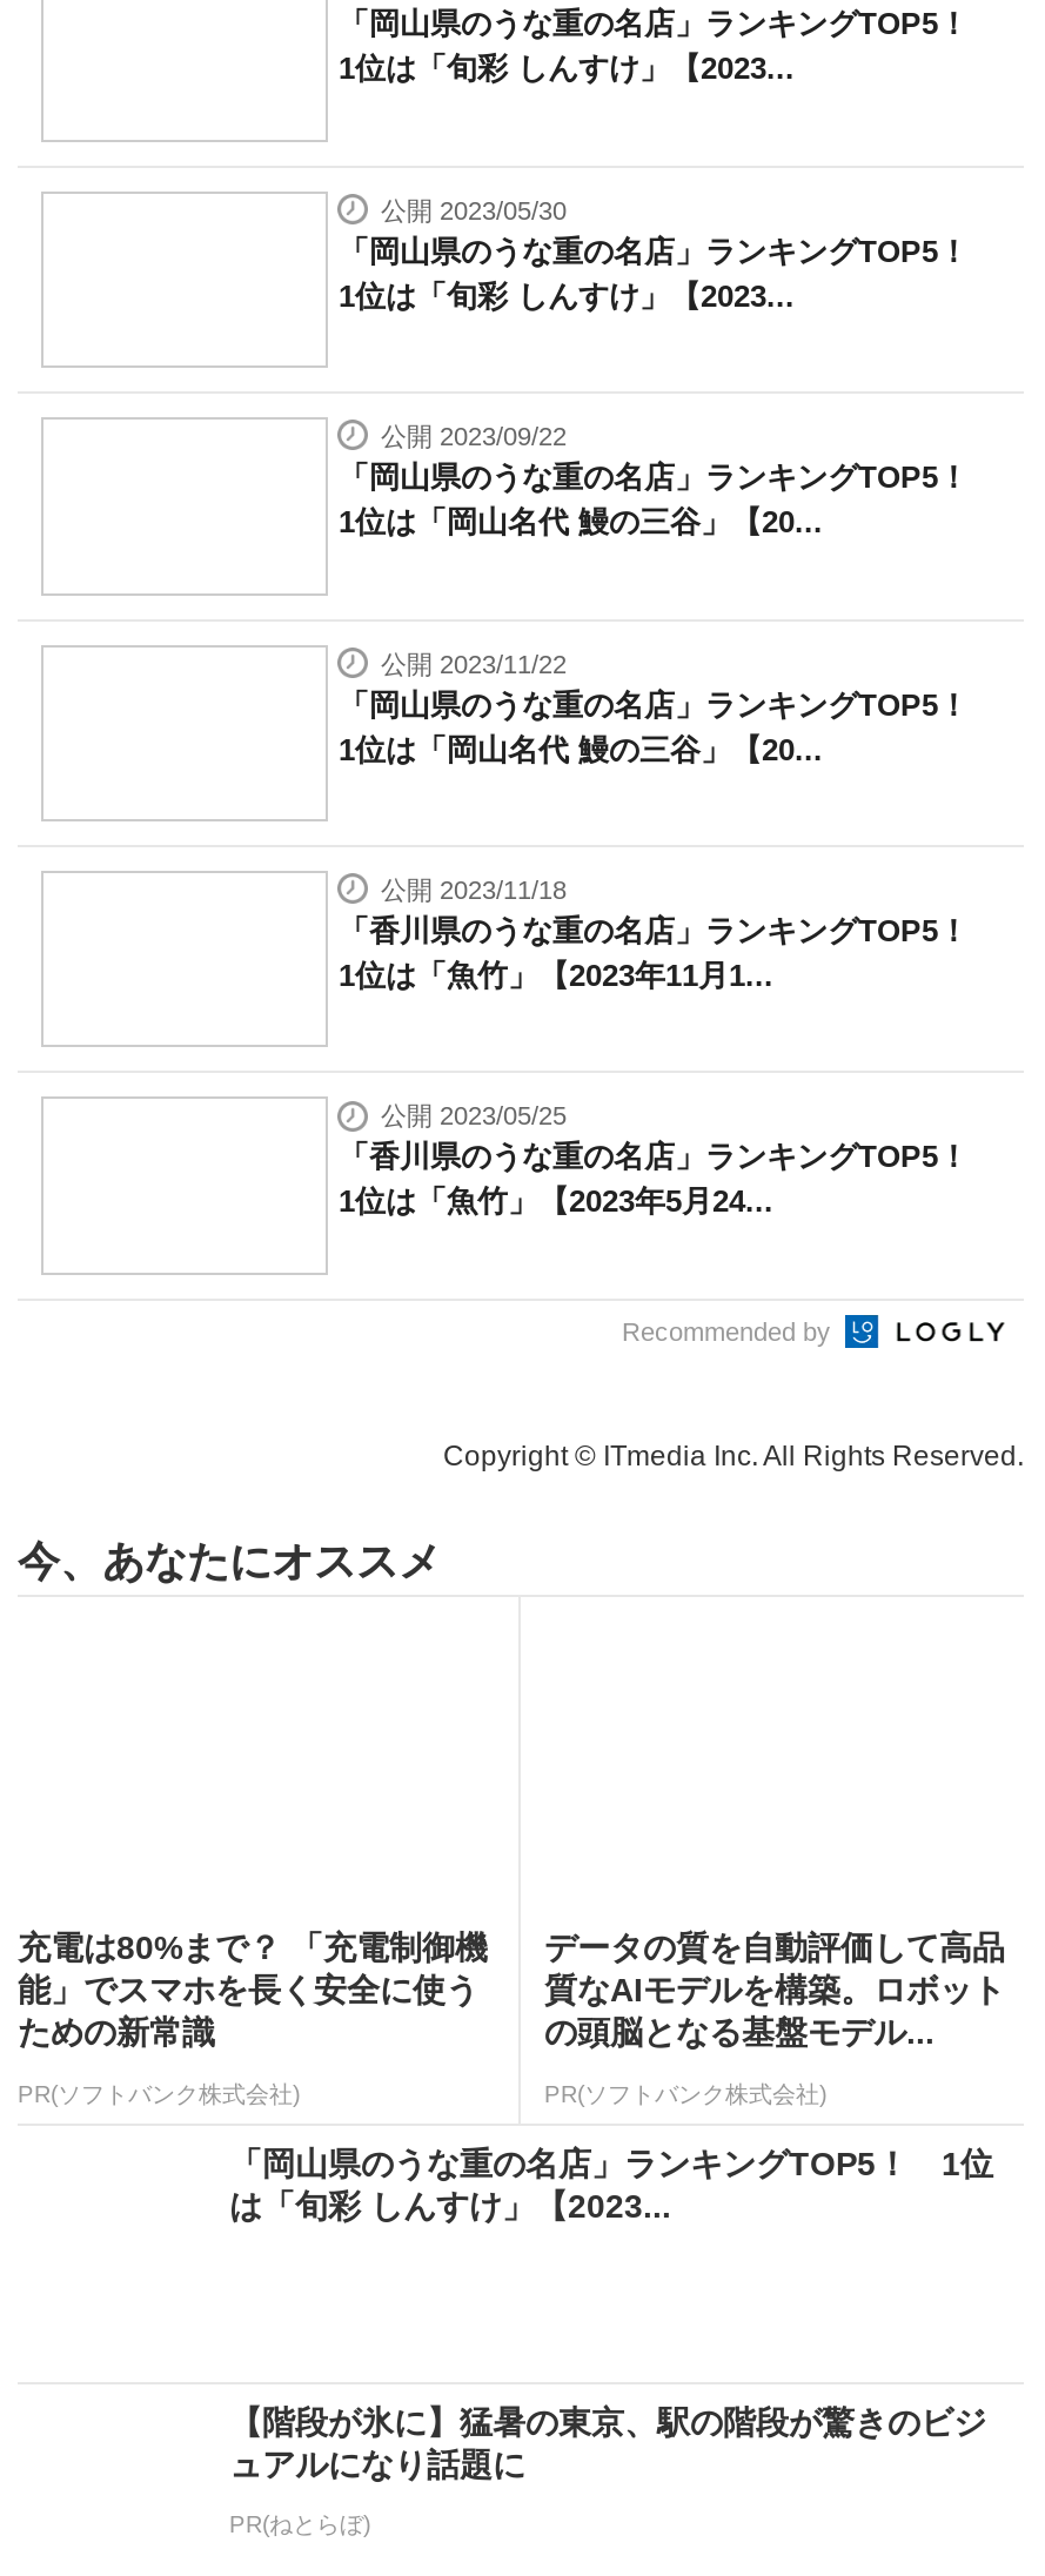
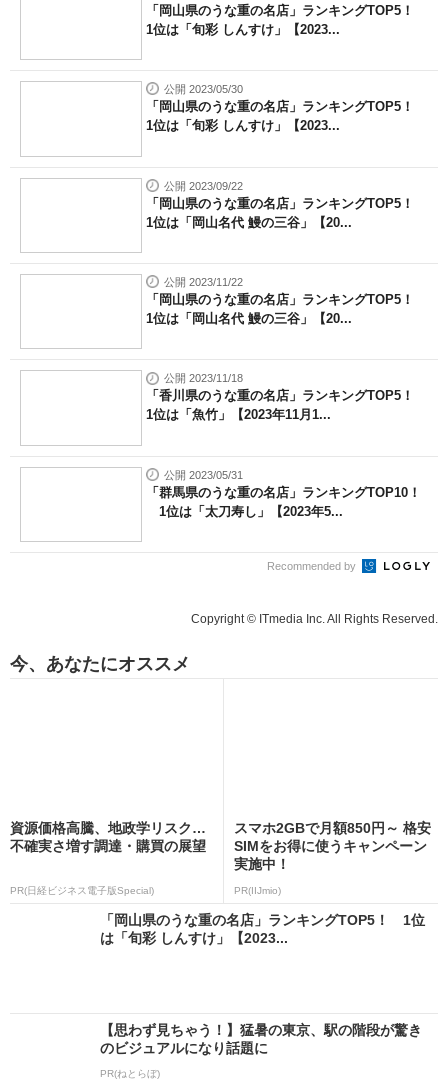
- 公開 2023/05/25
+ 公開 2023/05/31

- 「香川県のうな重の名店」ランキングTOP5！
+ 「群馬県のうな重の名店」ランキングTOP10！

- 1位は「魚竹」【2023年5月24...
+ 1位は「太刀寿し」【2023年5...

- 充電は80%まで？ 「充電制御機
- 能」でスマホを長く安全に使う
- ための新常識
+ 資源価格高騰、地政学リスク…
+ 不確実さ増す調達・購買の展望

- データの質を自動評価して高品
- 質なAIモデルを構築。ロボット
- の頭脳となる基盤モデル...
+ スマホ2GBで月額850円～ 格安
+ SIMをお得に使うキャンペーン
+ 実施中！

- PR(ソフトバンク株式会社)
+ PR(日経ビジネス電子版Special)

- PR(ソフトバンク株式会社)
+ PR(IIJmio)

- 【階段が氷に】猛暑の東京、駅の階段が驚きのビジ
- ュアルになり話題に
+ 【思わず見ちゃう！】猛暑の東京、駅の階段が驚き
+ のビジュアルになり話題に
